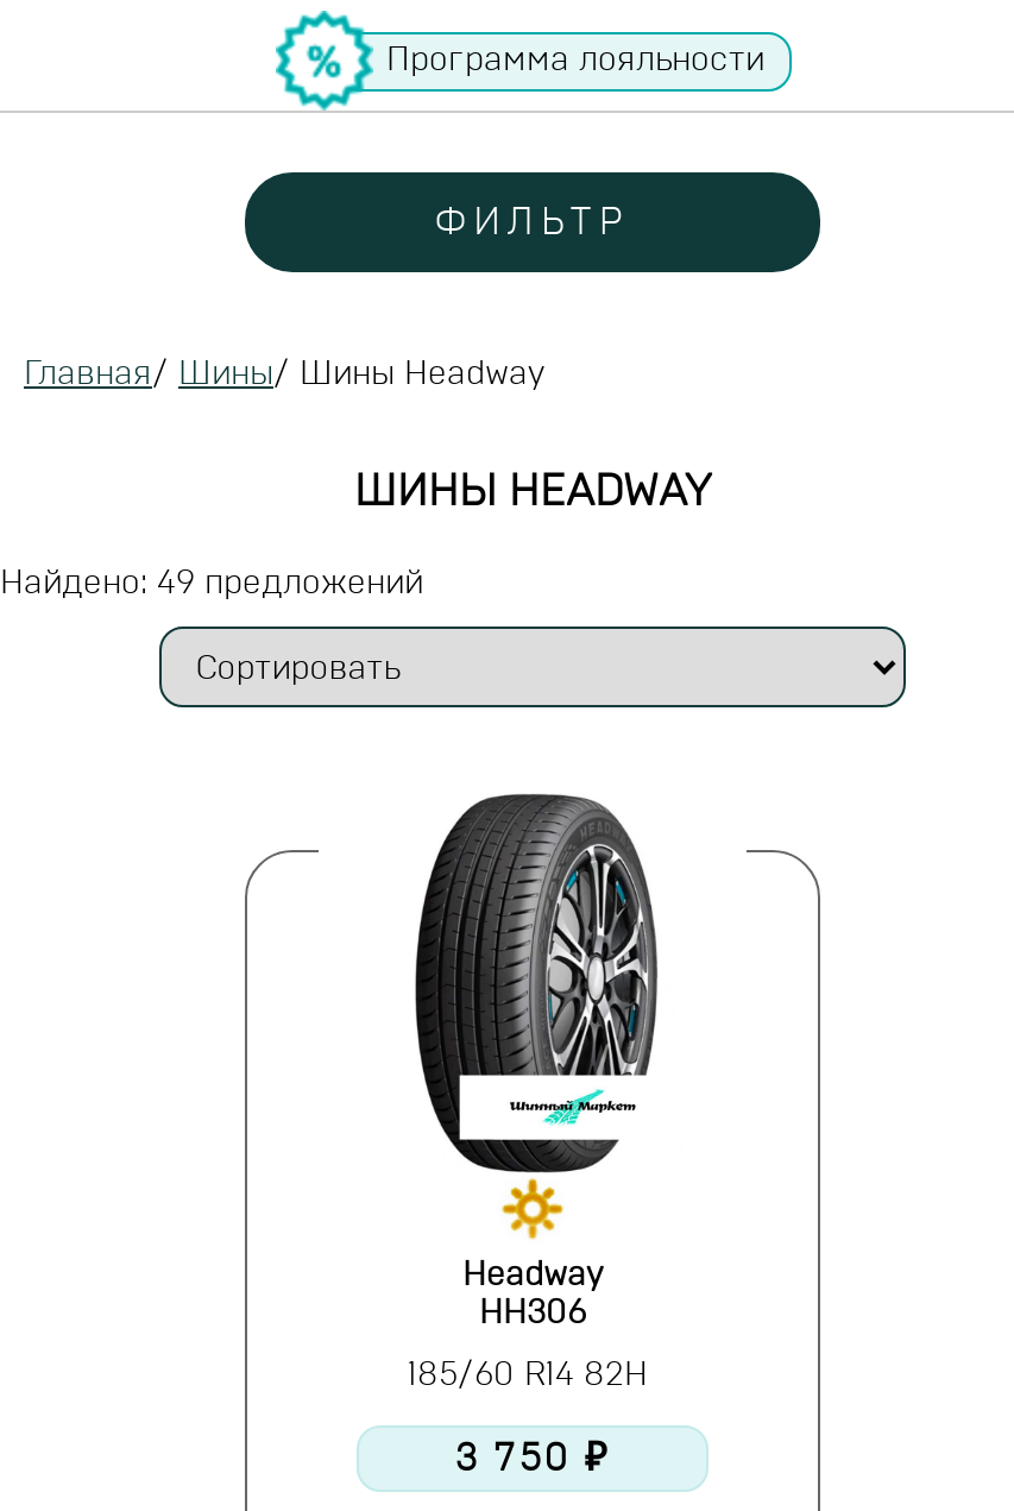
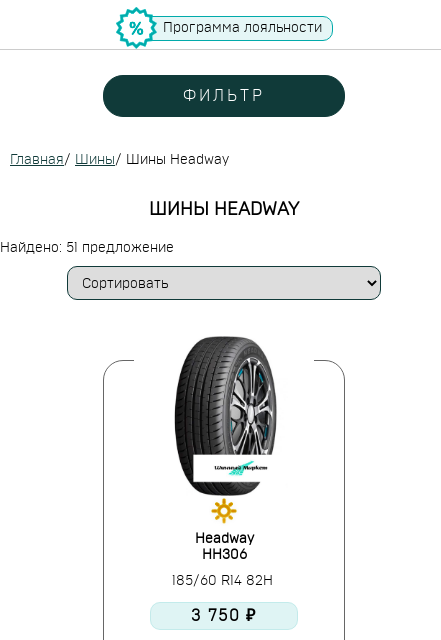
- Найдено: 49 предложений
+ Найдено: 51 предложение
